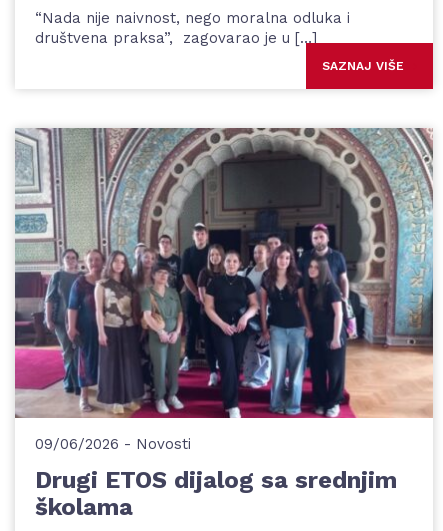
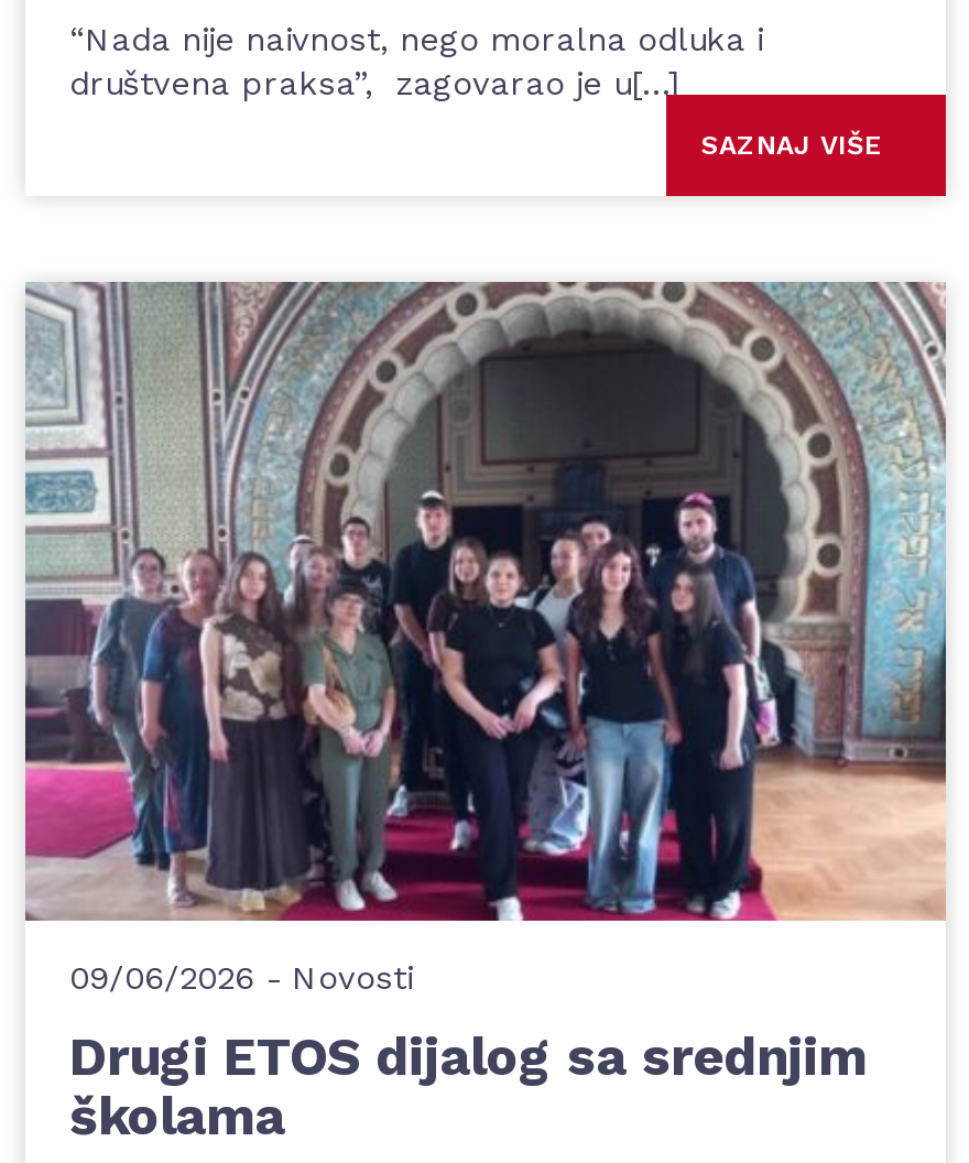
- društvena praksa”, zagovarao je u […]
+ društvena praksa”, zagovarao je u[…]
